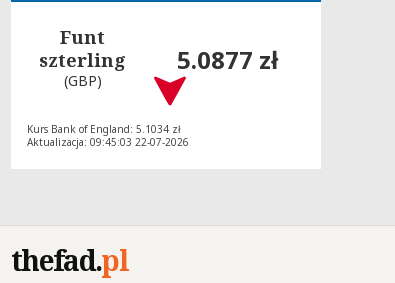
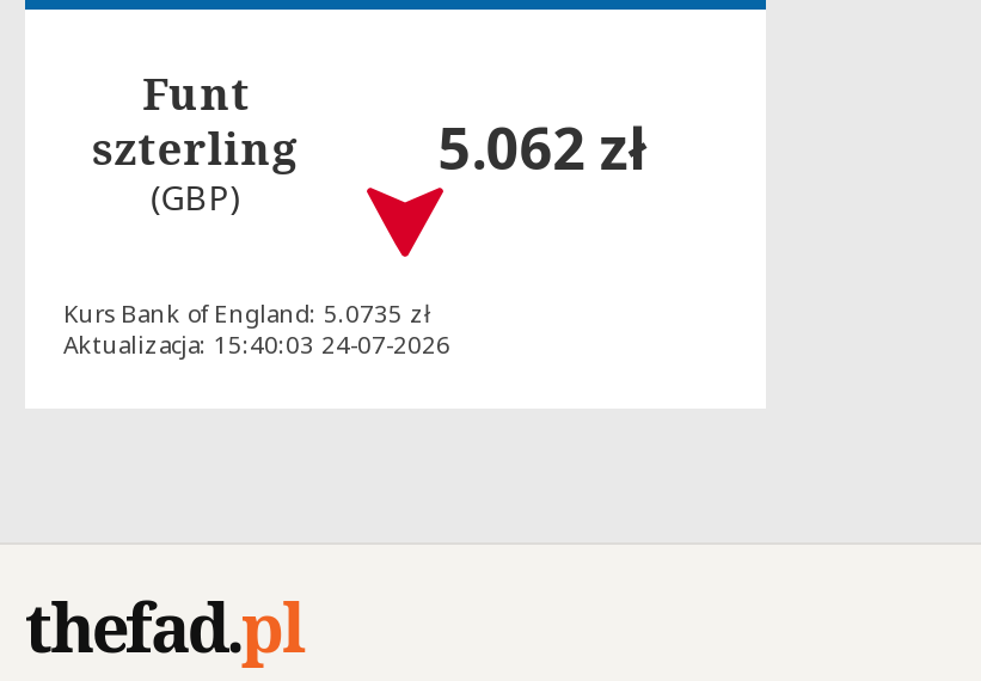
- 5.0877 zł
+ 5.062 zł

- Kurs Bank of England: 5.1034 zł
+ Kurs Bank of England: 5.0735 zł

- Aktualizacja: 09:45:03 22-07-2026
+ Aktualizacja: 15:40:03 24-07-2026
